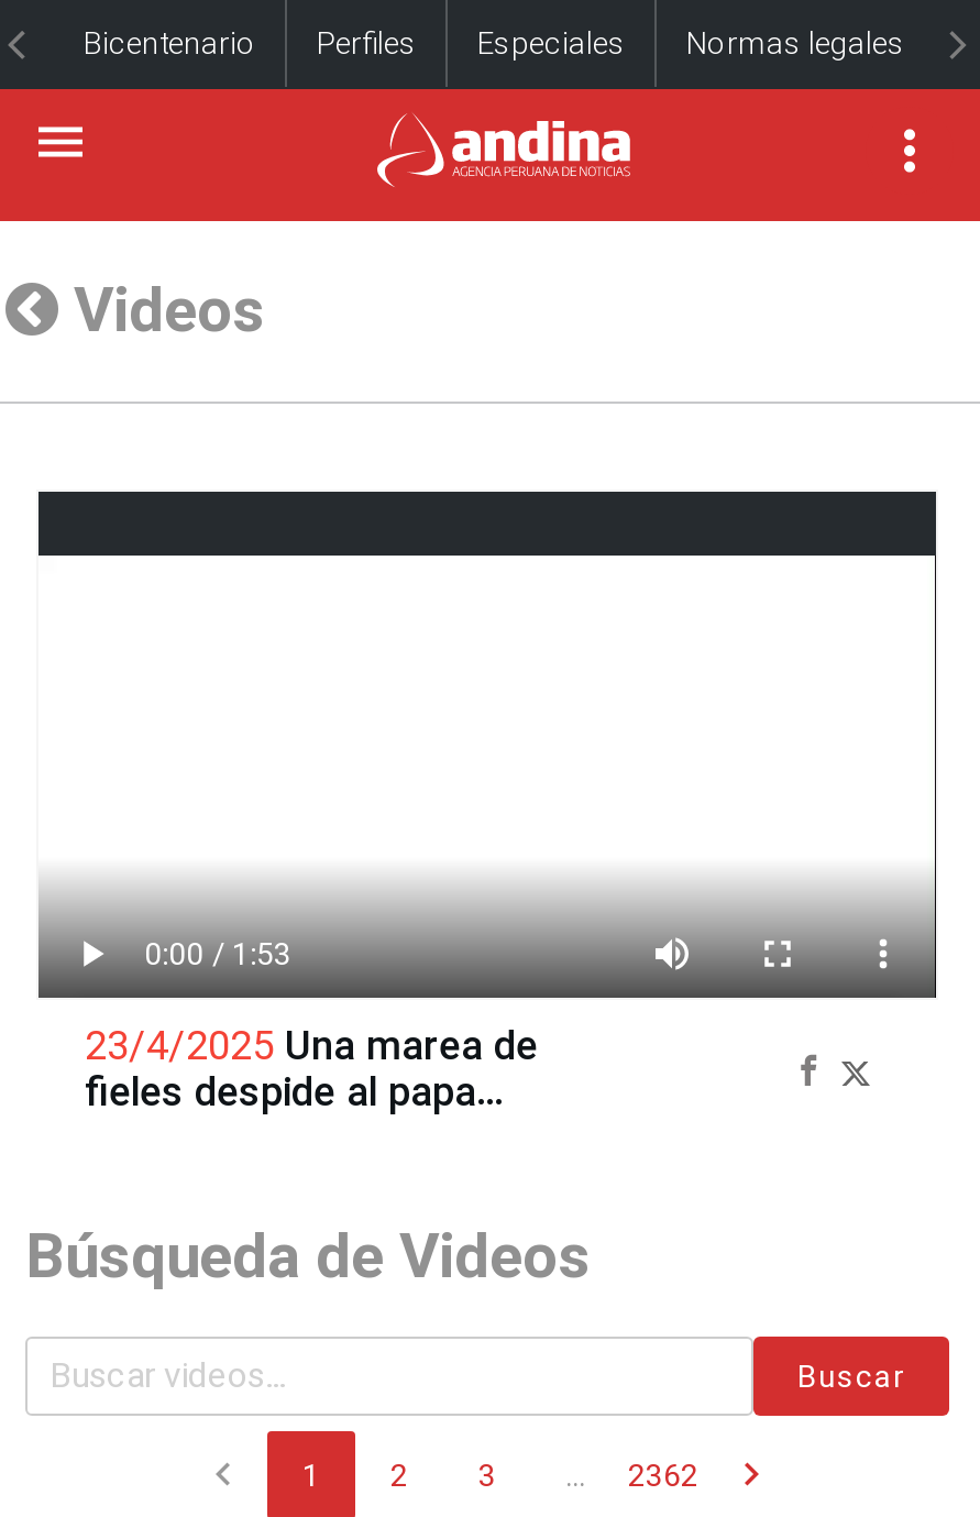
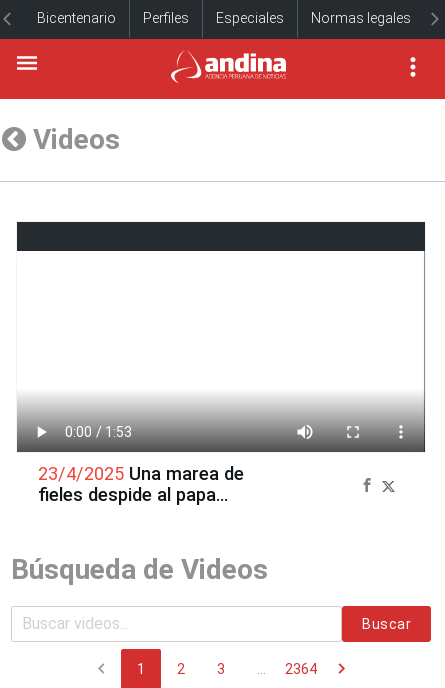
- 2362
+ 2364
